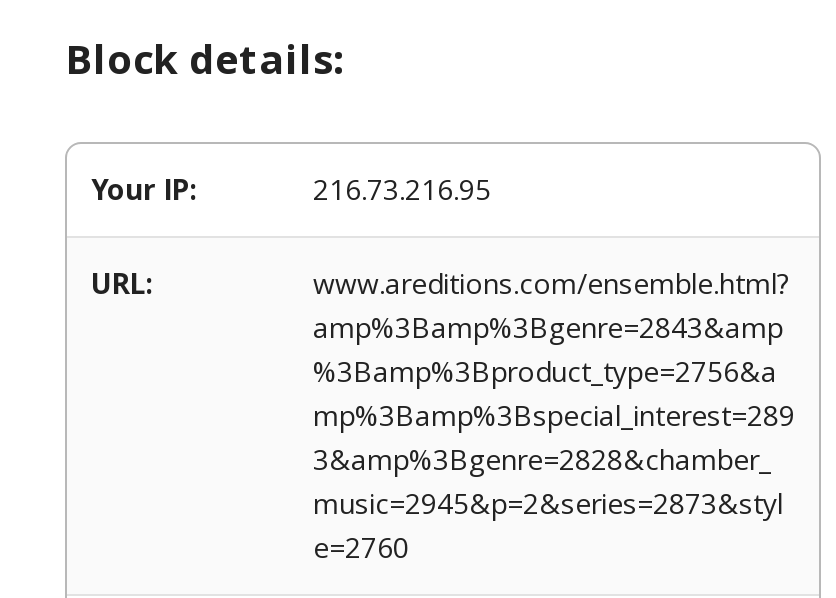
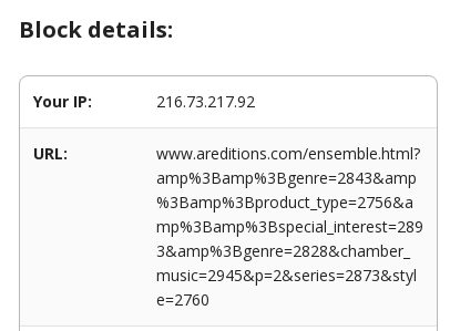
- 216.73.216.95
+ 216.73.217.92
